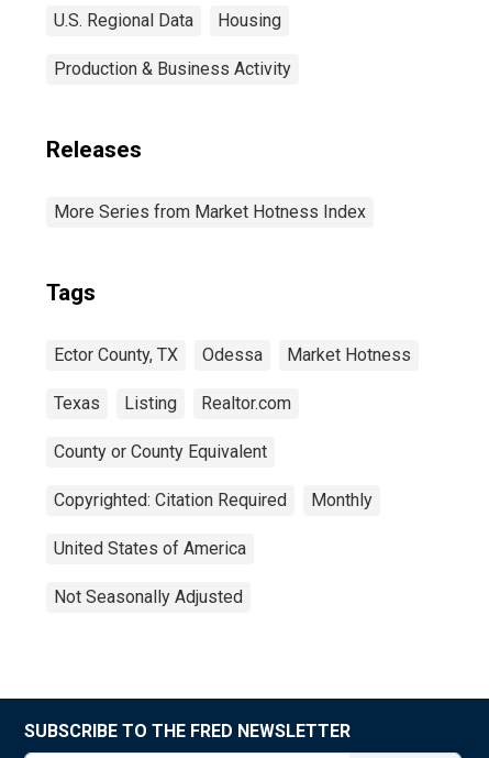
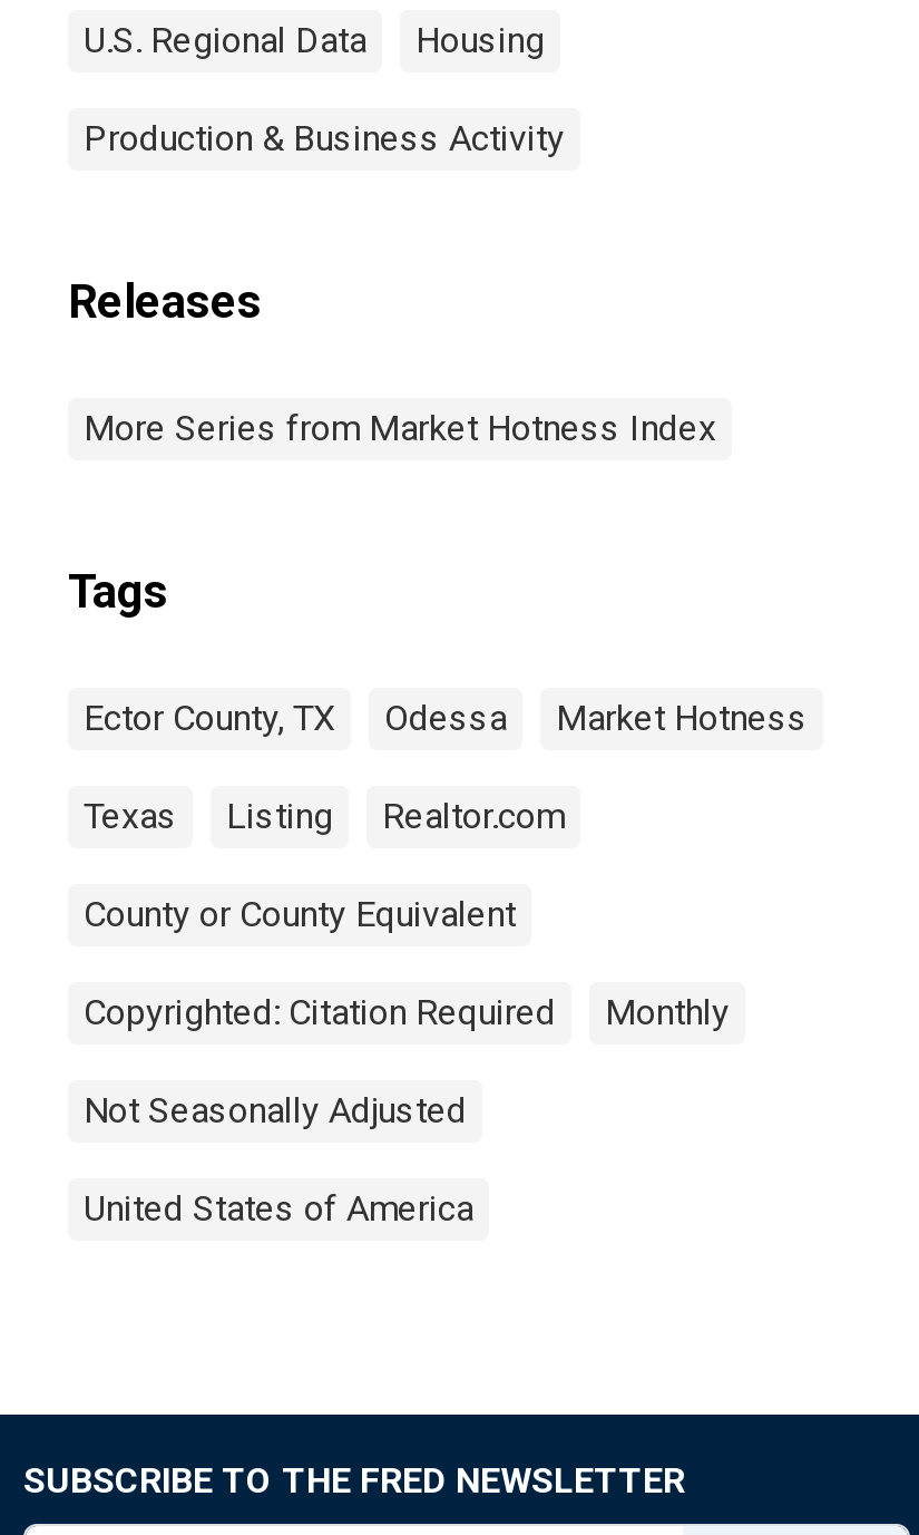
moved down: United States of America

moved up: Not Seasonally Adjusted
